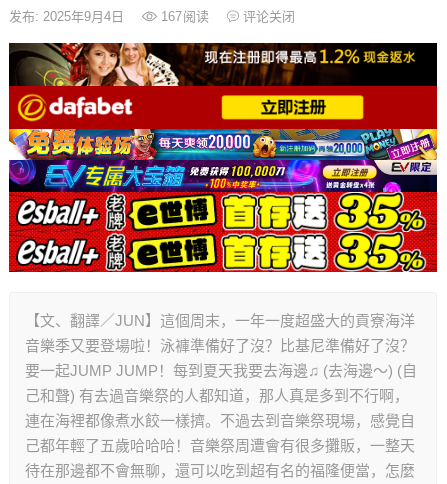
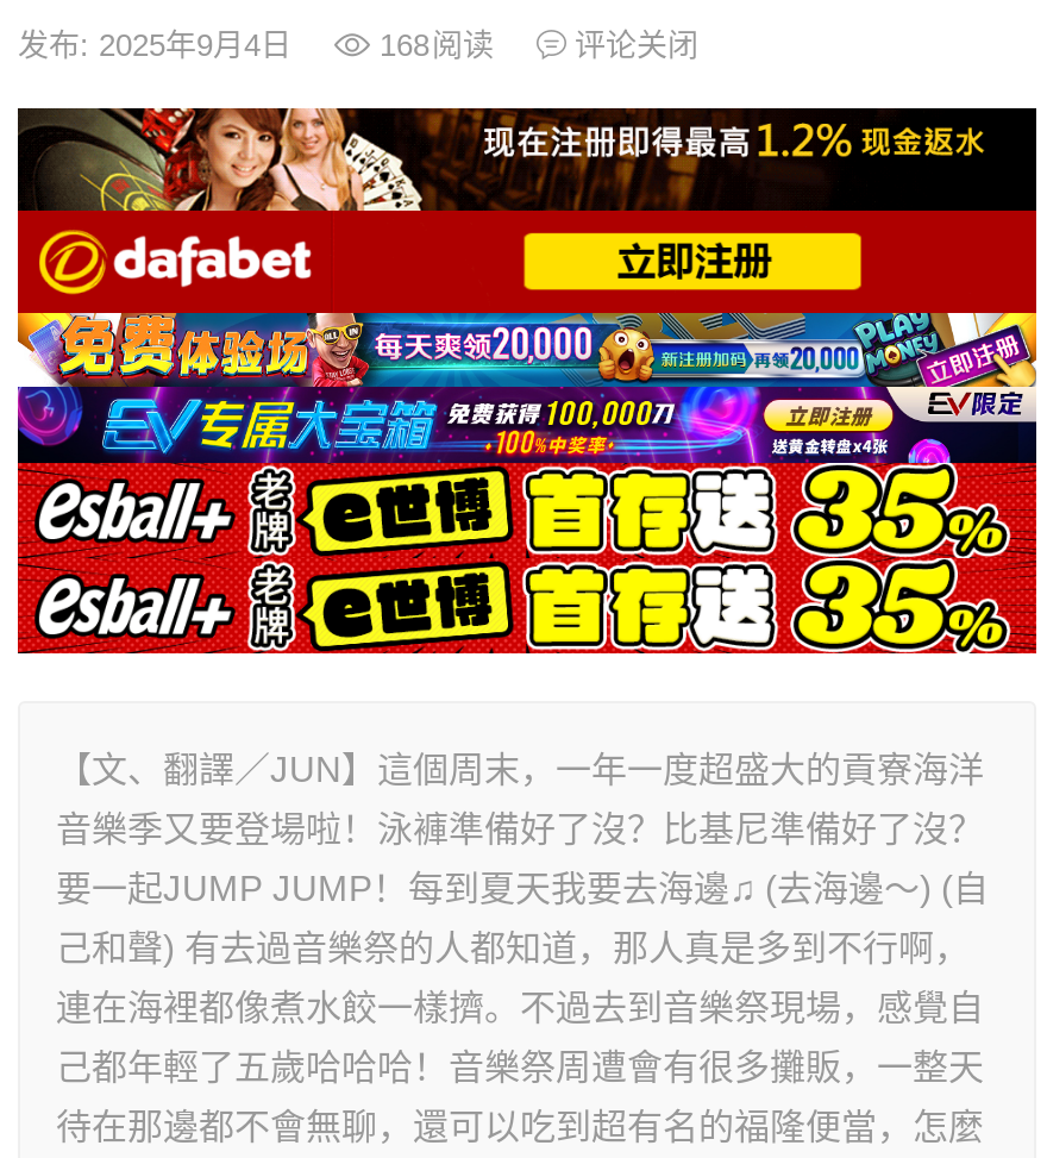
- 发布: 2025年9月4日 167阅读 评论关闭
+ 发布: 2025年9月4日 168阅读 评论关闭
